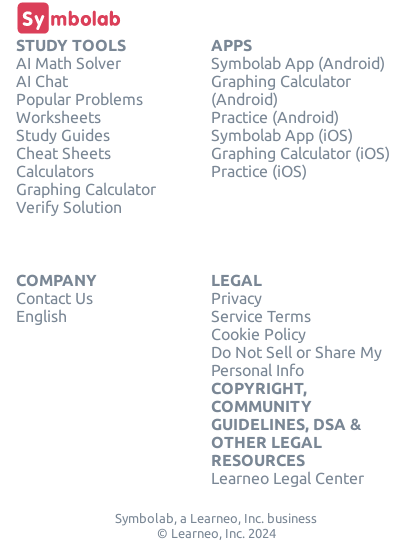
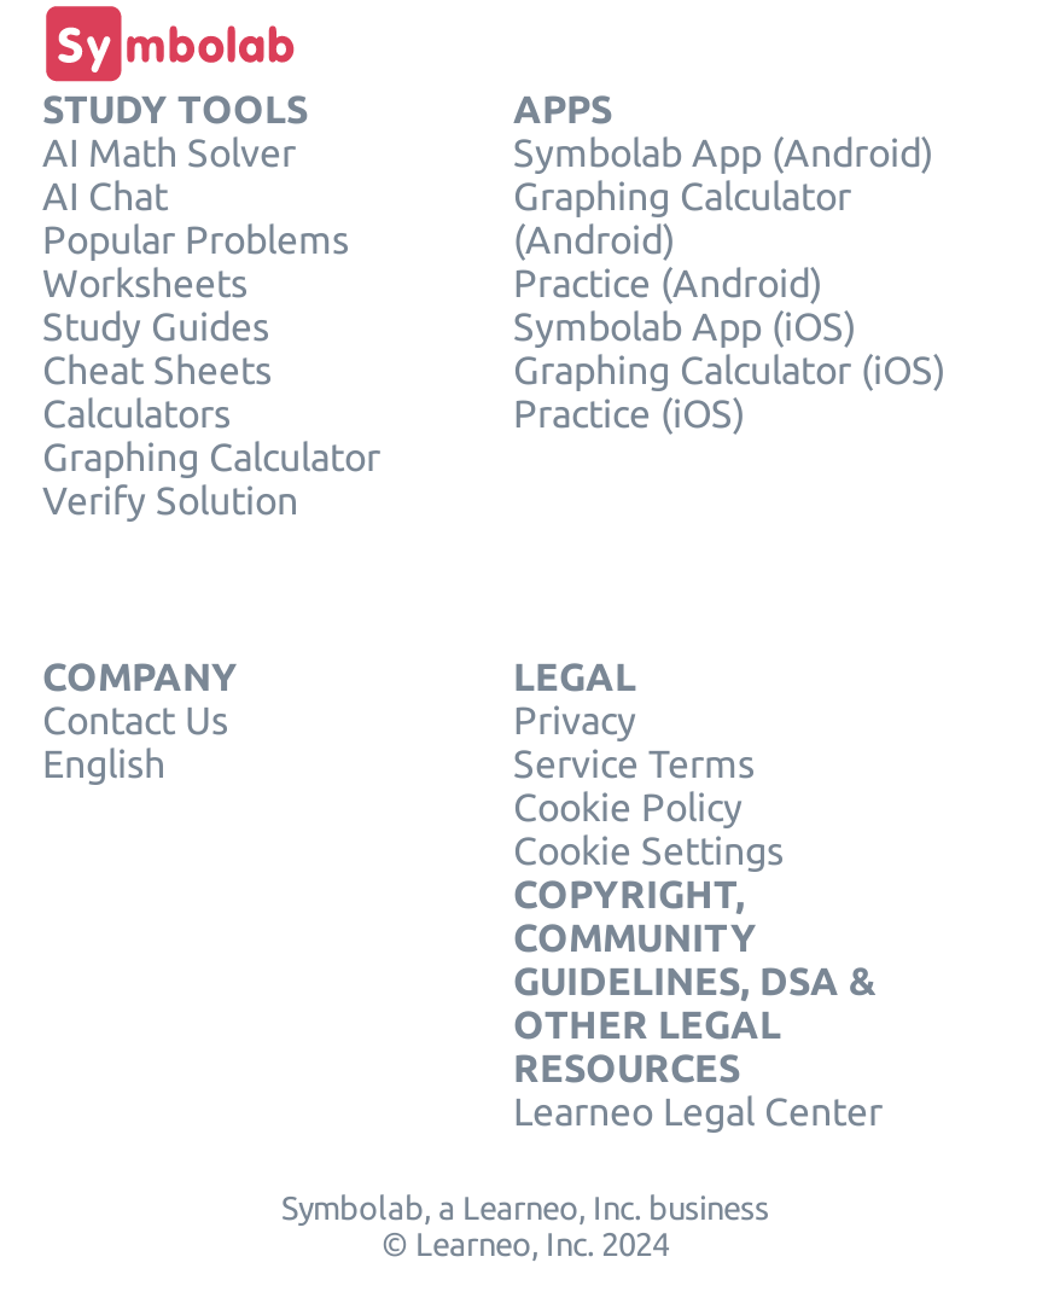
- Do Not Sell or Share My
- Personal Info
+ Cookie Settings
